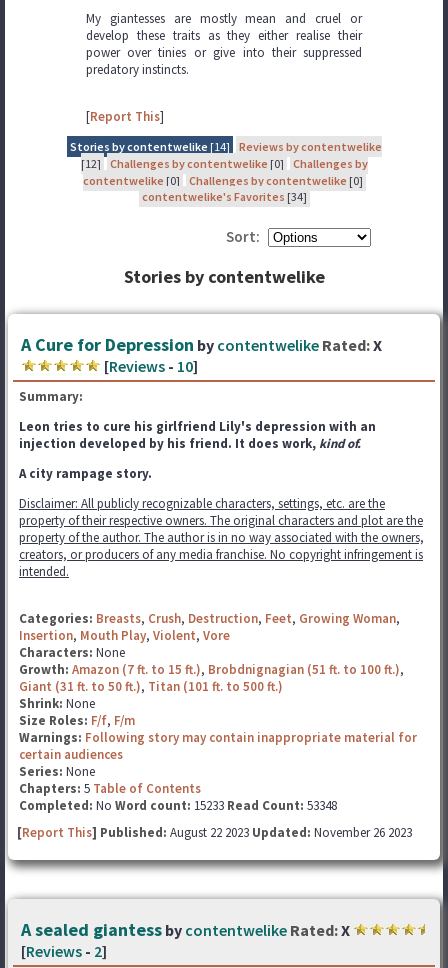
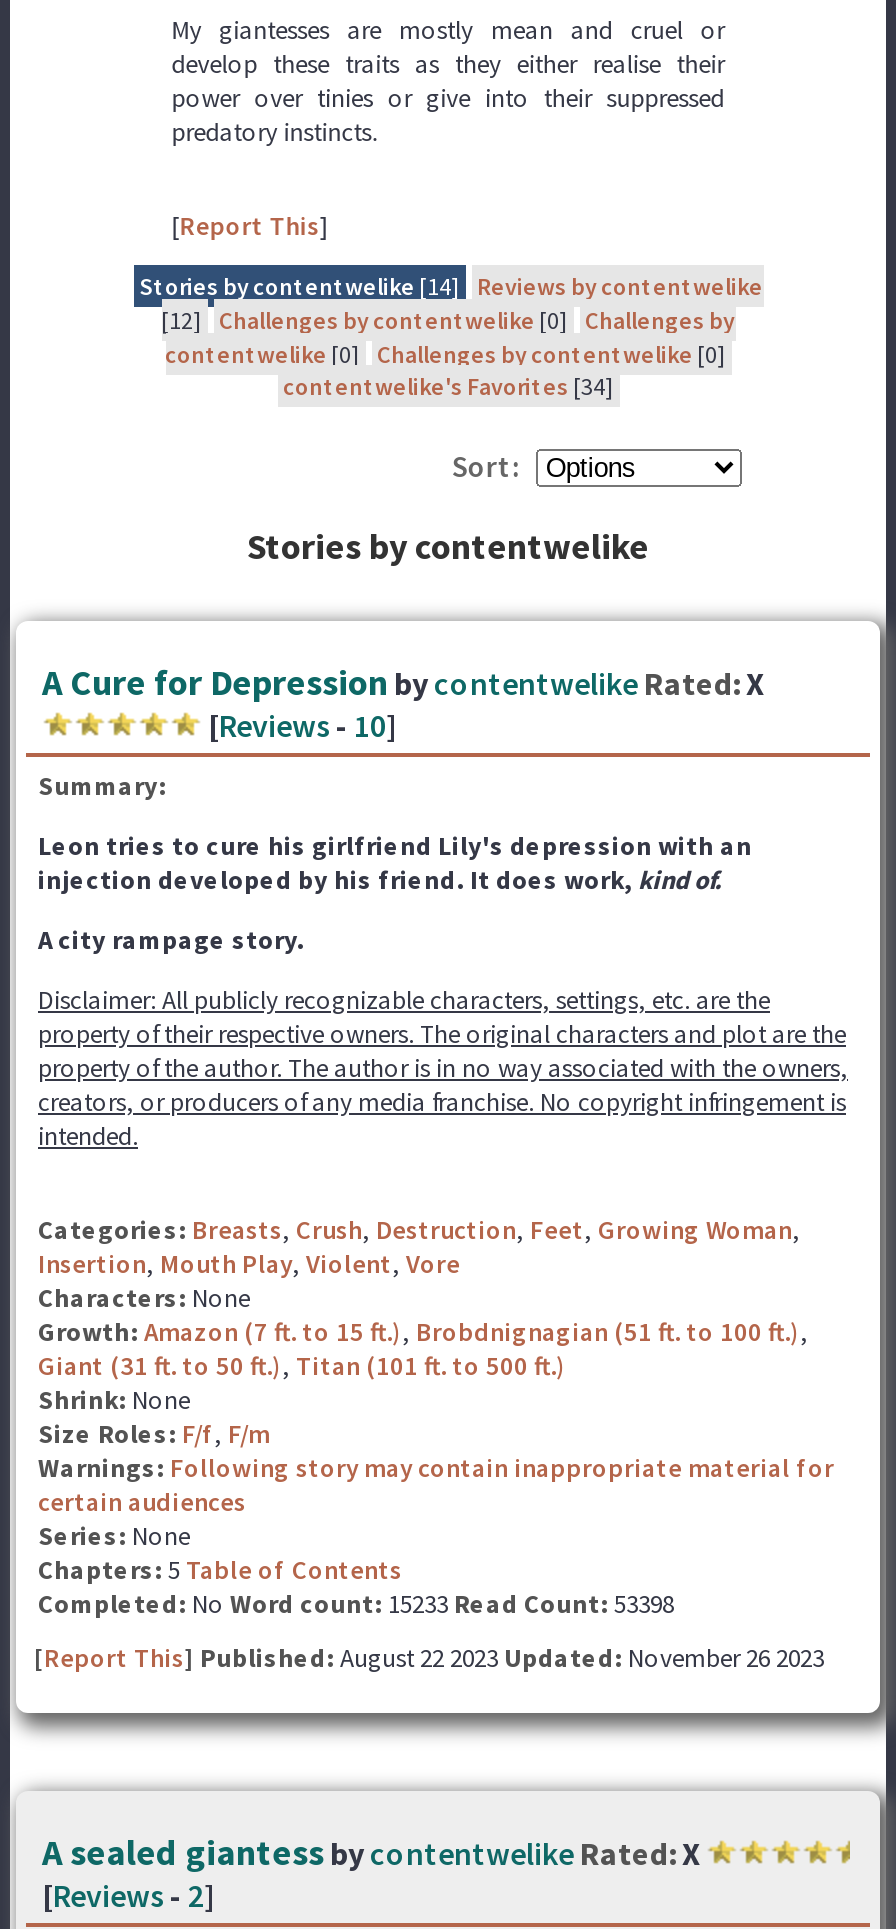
- Completed: No Word count: 15233 Read Count: 53348
+ Completed: No Word count: 15233 Read Count: 53398
